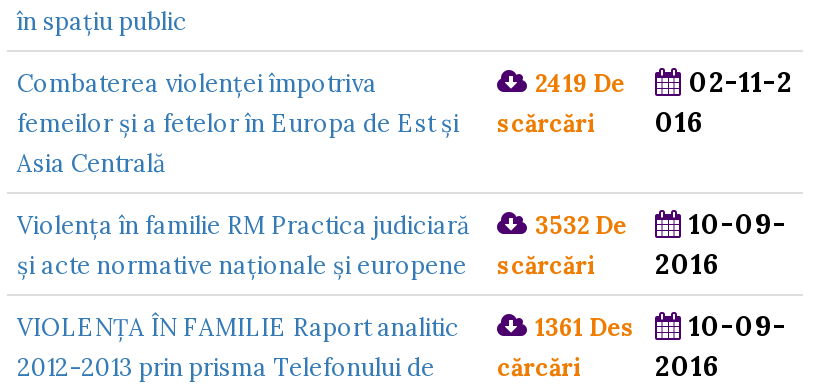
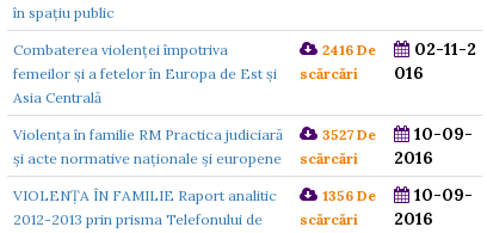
- 2419 De
+ 2416 De

- 3532 De
+ 3527 De

- 1361 Des
- cărcări
+ 1356 De
+ scărcări
